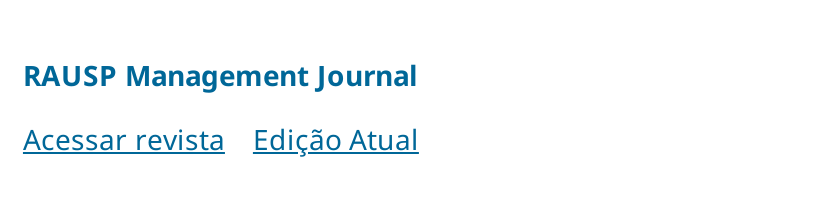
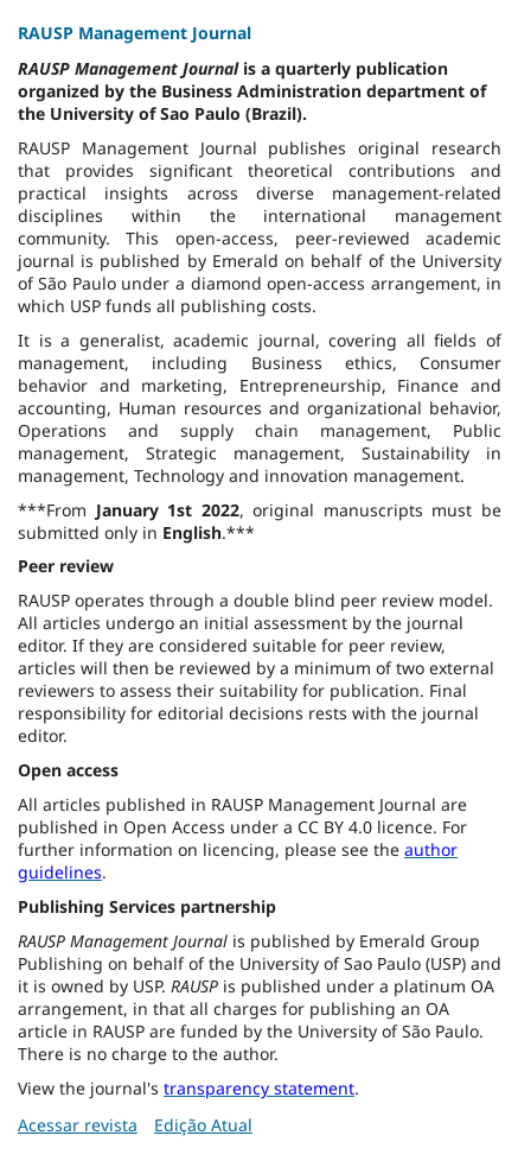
+ RAUSP Management Journal is a quarterly publication
+ organized by the Business Administration department of
+ the University of Sao Paulo (Brazil).
+ RAUSP Management Journal publishes original research
+ that provides significant theoretical contributions and
+ practical insights across diverse management-related
+ disciplines within the international management
+ community. This open-access, peer-reviewed academic
+ journal is published by Emerald on behalf of the University
+ of São Paulo under a diamond open-access arrangement, in
+ which USP funds all publishing costs.
+ It is a generalist, academic journal, covering all fields of
+ management, including Business ethics, Consumer
+ behavior and marketing, Entrepreneurship, Finance and
+ accounting, Human resources and organizational behavior,
+ Operations and supply chain management, Public
+ management, Strategic management, Sustainability in
+ management, Technology and innovation management.
+ ***From January 1st 2022, original manuscripts must be
+ submitted only in English.***
+ Peer review
+ RAUSP operates through a double blind peer review model.
+ All articles undergo an initial assessment by the journal
+ editor. If they are considered suitable for peer review,
+ articles will then be reviewed by a minimum of two external
+ reviewers to assess their suitability for publication. Final
+ responsibility for editorial decisions rests with the journal
+ editor.
+ Open access
+ All articles published in RAUSP Management Journal are
+ published in Open Access under a CC BY 4.0 licence. For
+ further information on licencing, please see the author
+ guidelines.
+ Publishing Services partnership
+ RAUSP Management Journal is published by Emerald Group
+ Publishing on behalf of the University of Sao Paulo (USP) and
+ it is owned by USP. RAUSP is published under a platinum OA
+ arrangement, in that all charges for publishing an OA
+ article in RAUSP are funded by the University of São Paulo.
+ There is no charge to the author.
+ View the journal's transparency statement.
